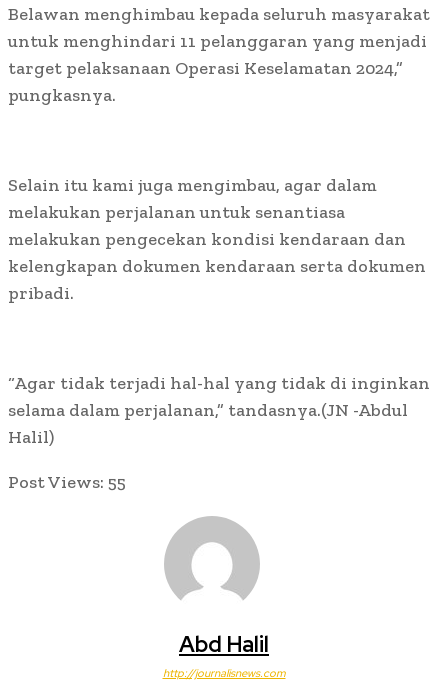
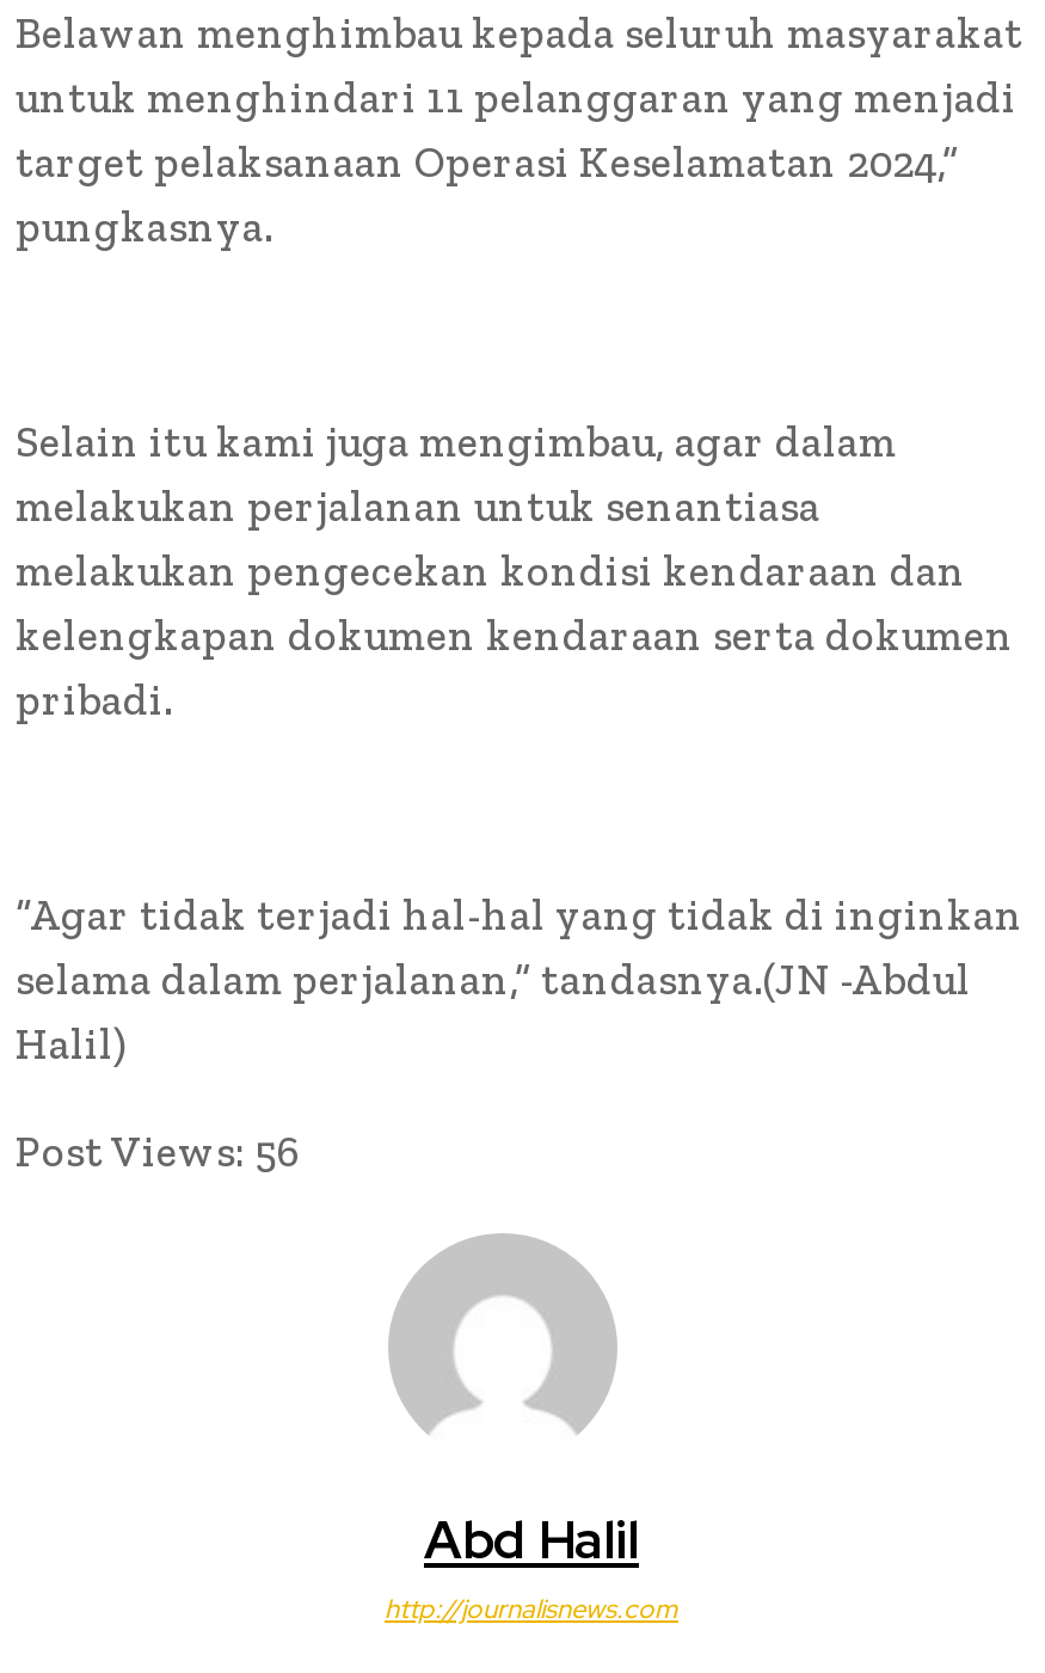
- Post Views: 55
+ Post Views: 56
